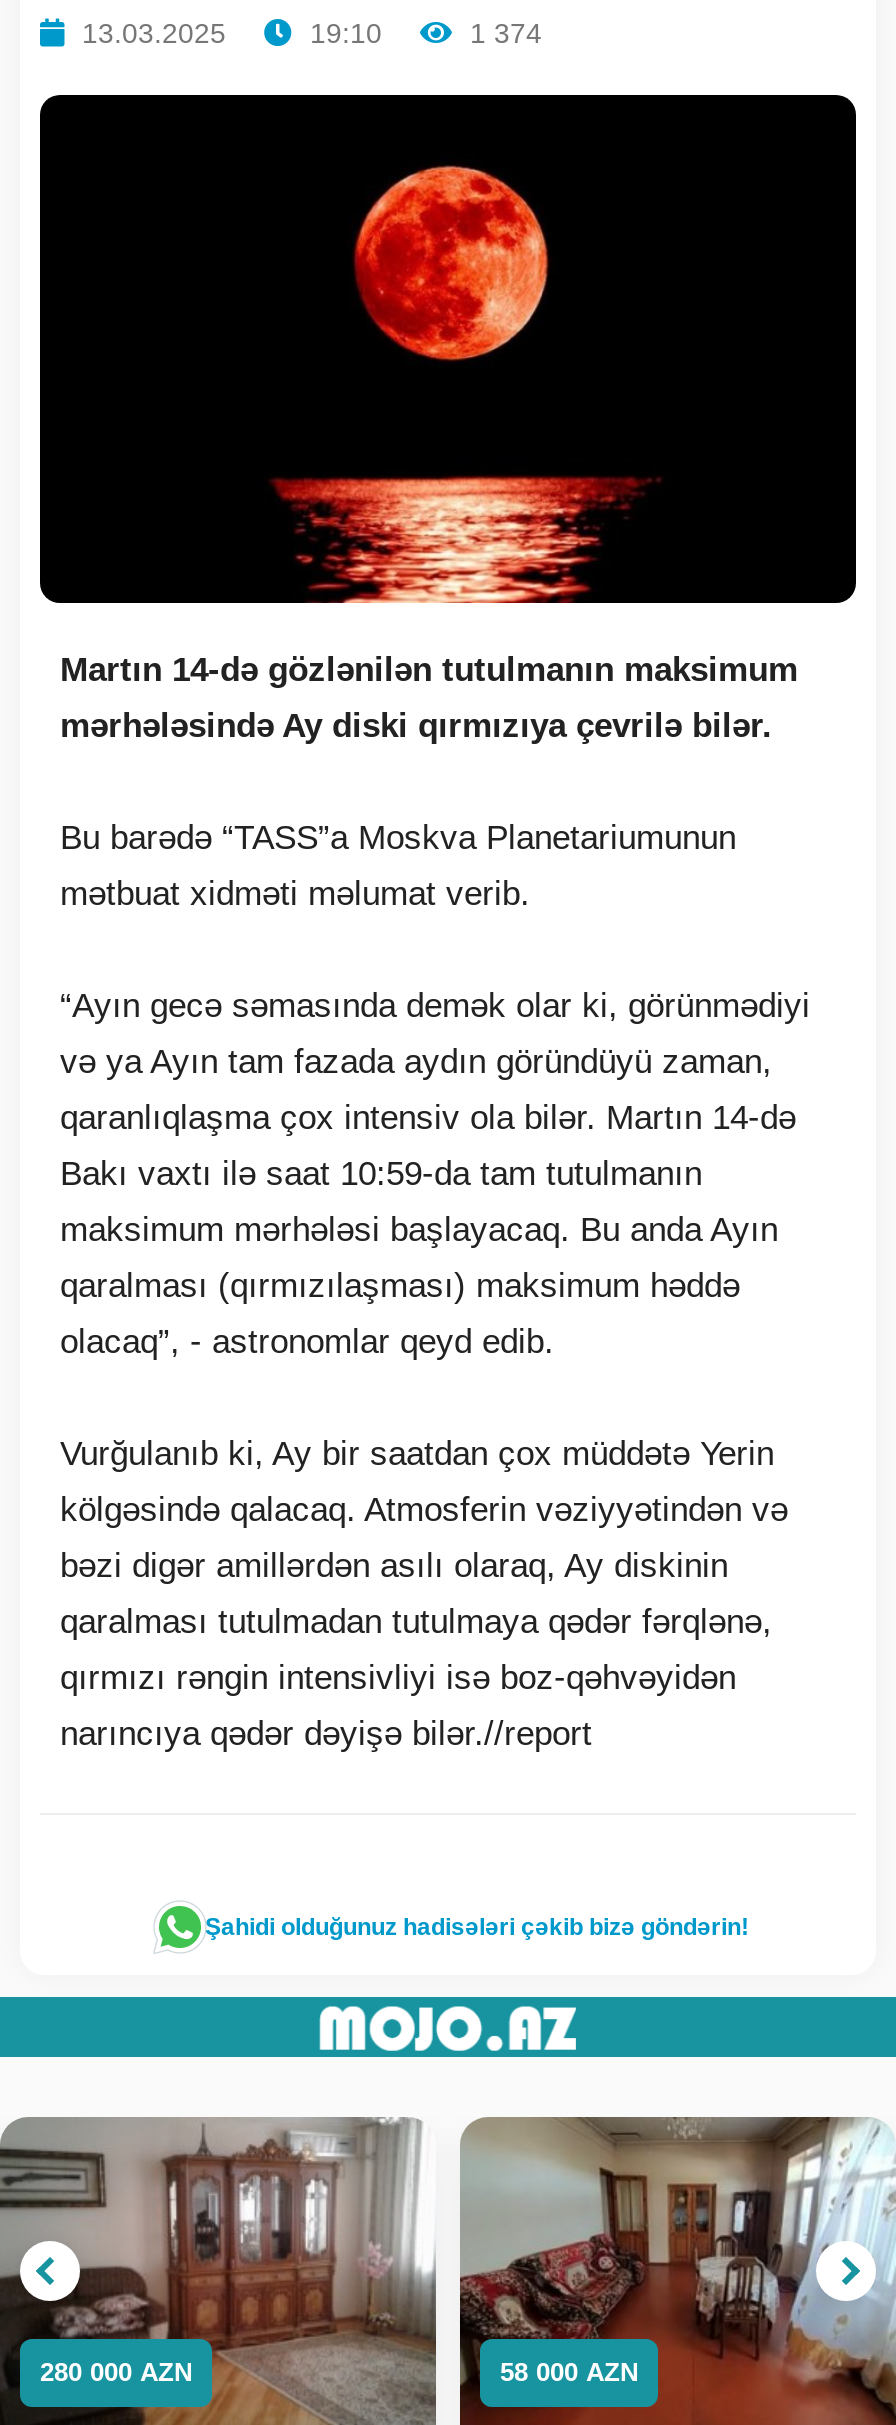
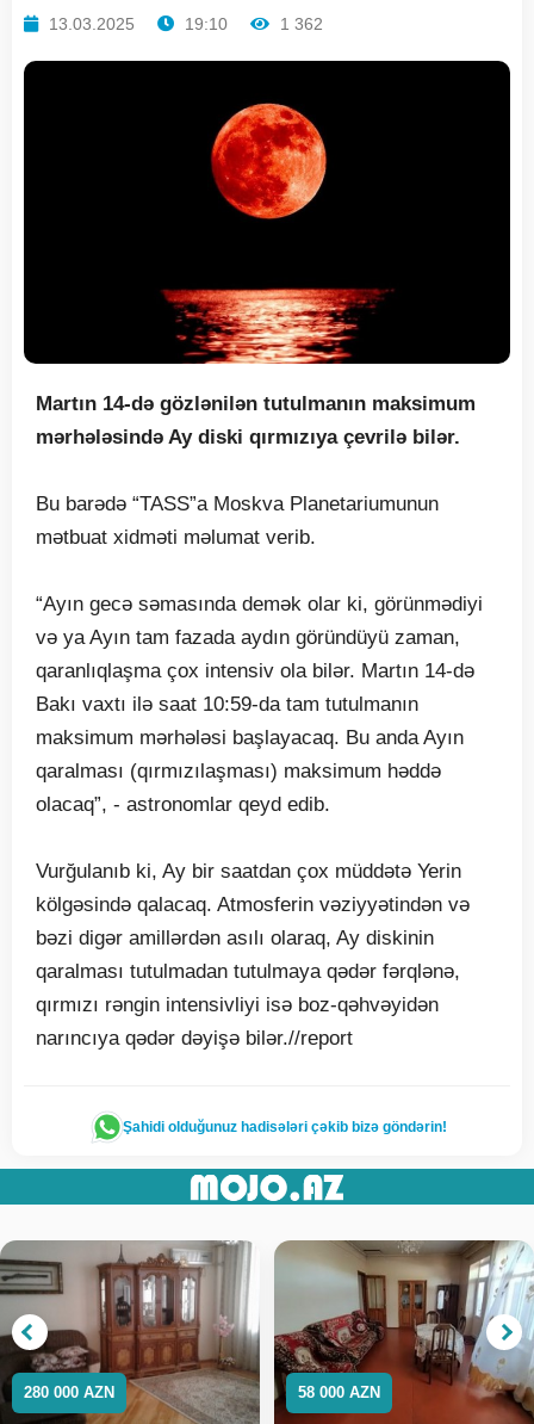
- 1 374
+ 1 362
